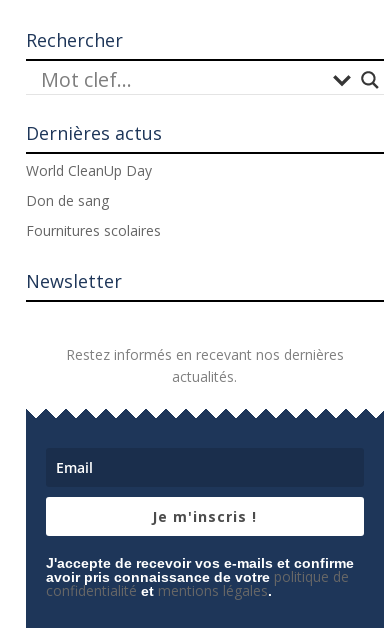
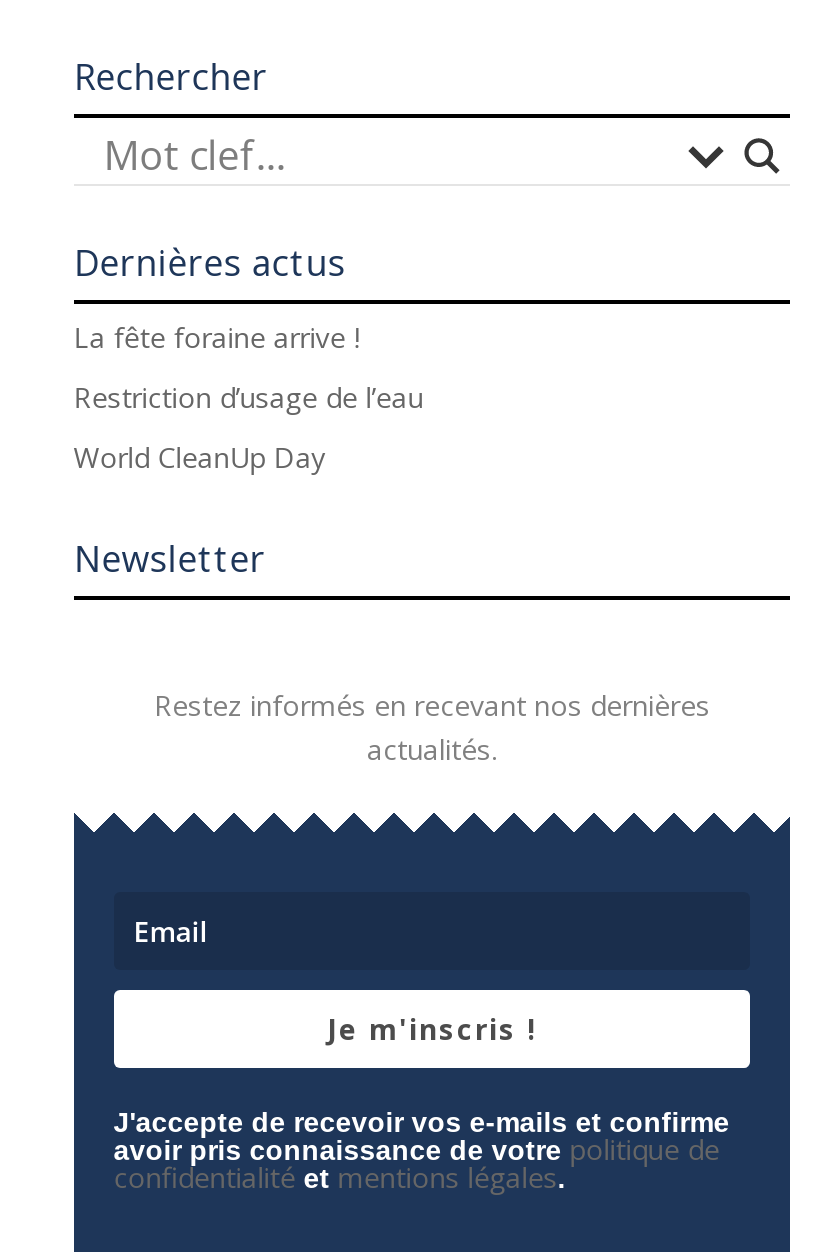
+ La fête foraine arrive !
+ Restriction d’usage de l’eau

moved down: World CleanUp Day

- Don de sang
- Fournitures scolaires
